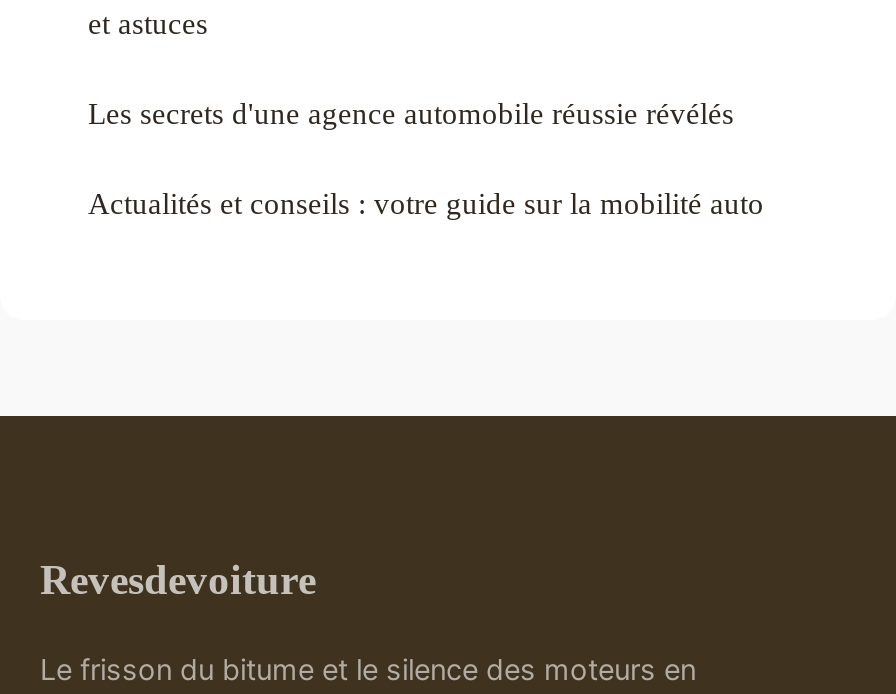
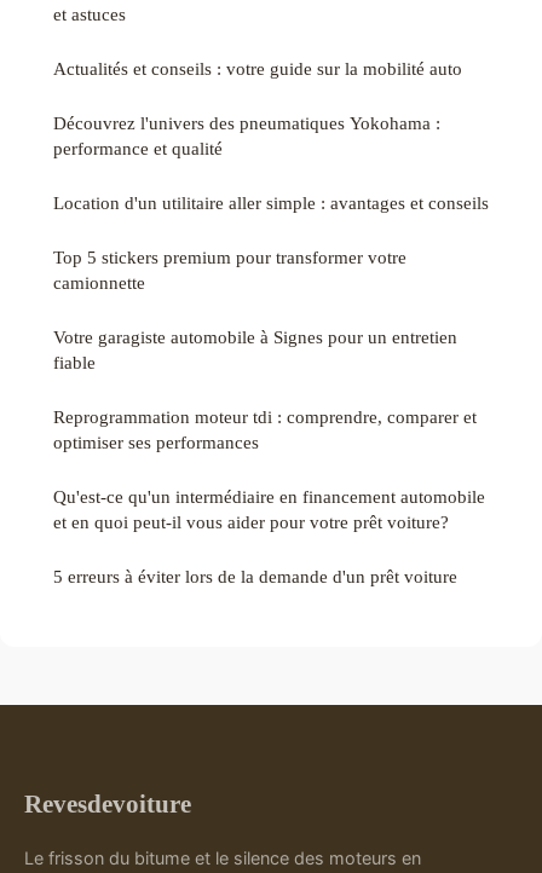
- Les secrets d'une agence automobile réussie révélés

moved up: Actualités et conseils : votre guide sur la mobilité auto

+ Découvrez l'univers des pneumatiques Yokohama :
+ performance et qualité
+ Location d'un utilitaire aller simple : avantages et conseils
+ Top 5 stickers premium pour transformer votre
+ camionnette
+ Votre garagiste automobile à Signes pour un entretien
+ fiable
+ Reprogrammation moteur tdi : comprendre, comparer et
+ optimiser ses performances
+ Qu'est-ce qu'un intermédiaire en financement automobile
+ et en quoi peut-il vous aider pour votre prêt voiture?
+ 5 erreurs à éviter lors de la demande d'un prêt voiture
